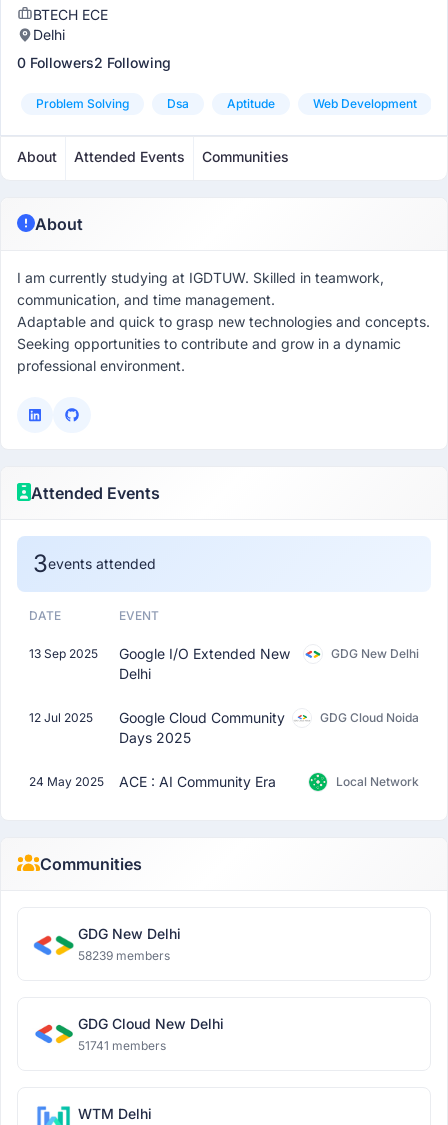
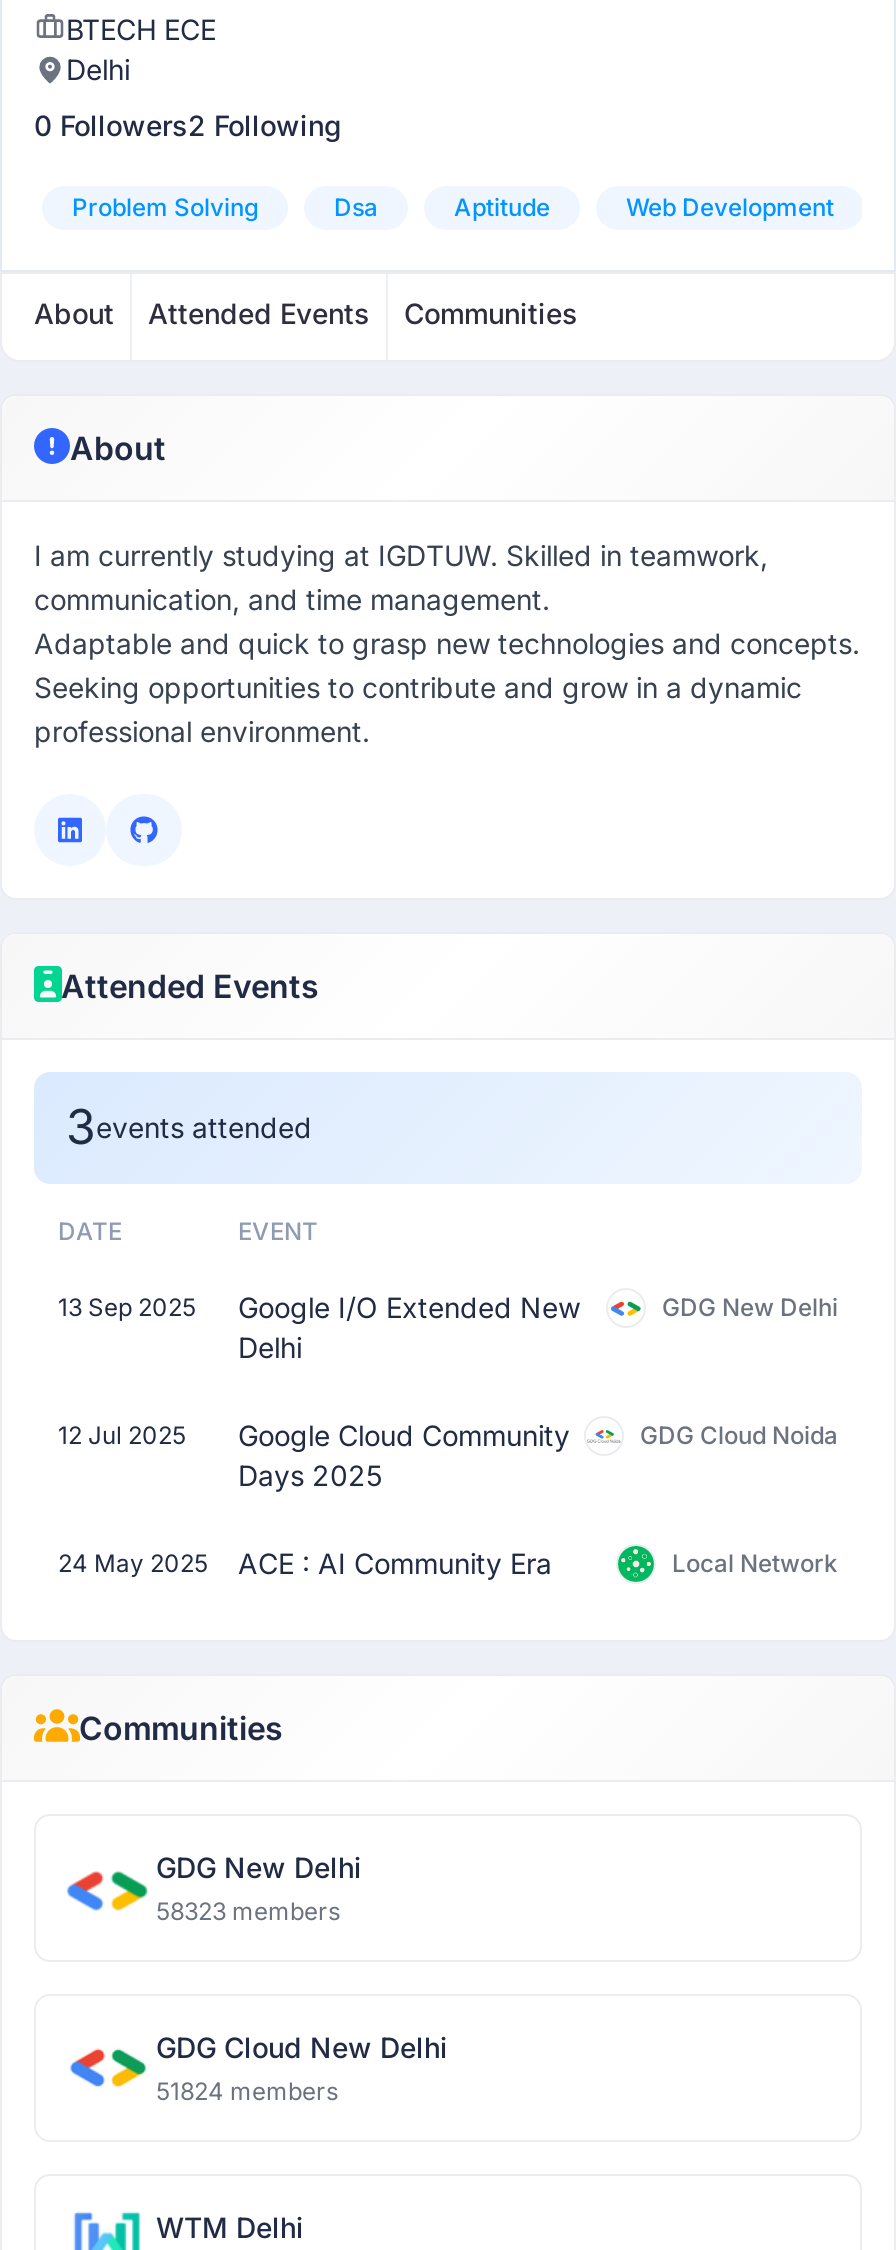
- 58239 members
+ 58323 members

- 51741 members
+ 51824 members
